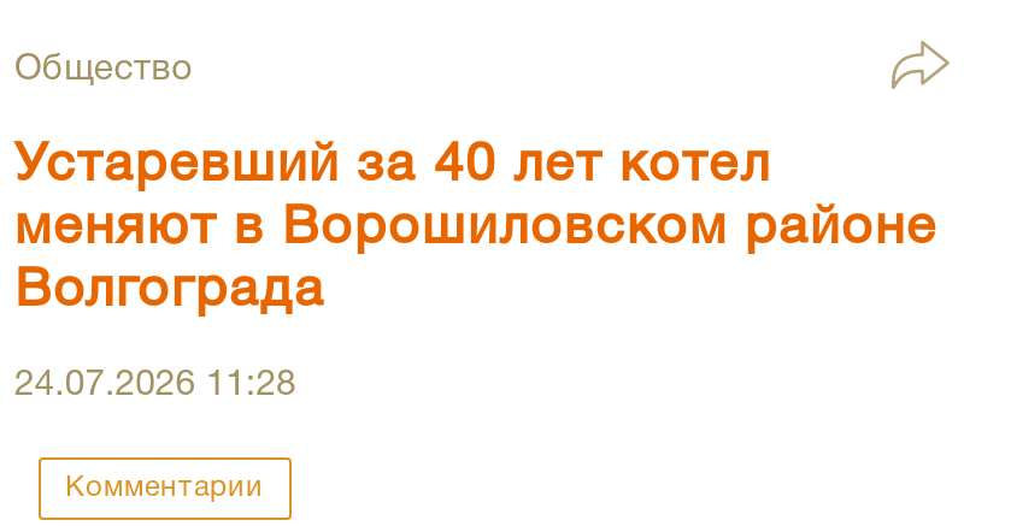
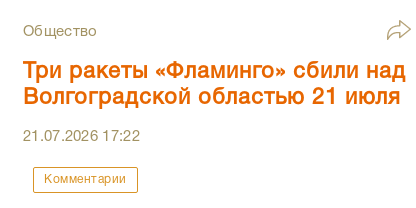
- Устаревший за 40 лет котел
- меняют в Ворошиловском районе
- Волгограда
+ Три ракеты «Фламинго» сбили над
+ Волгоградской областью 21 июля

- 24.07.2026 11:28
+ 21.07.2026 17:22
